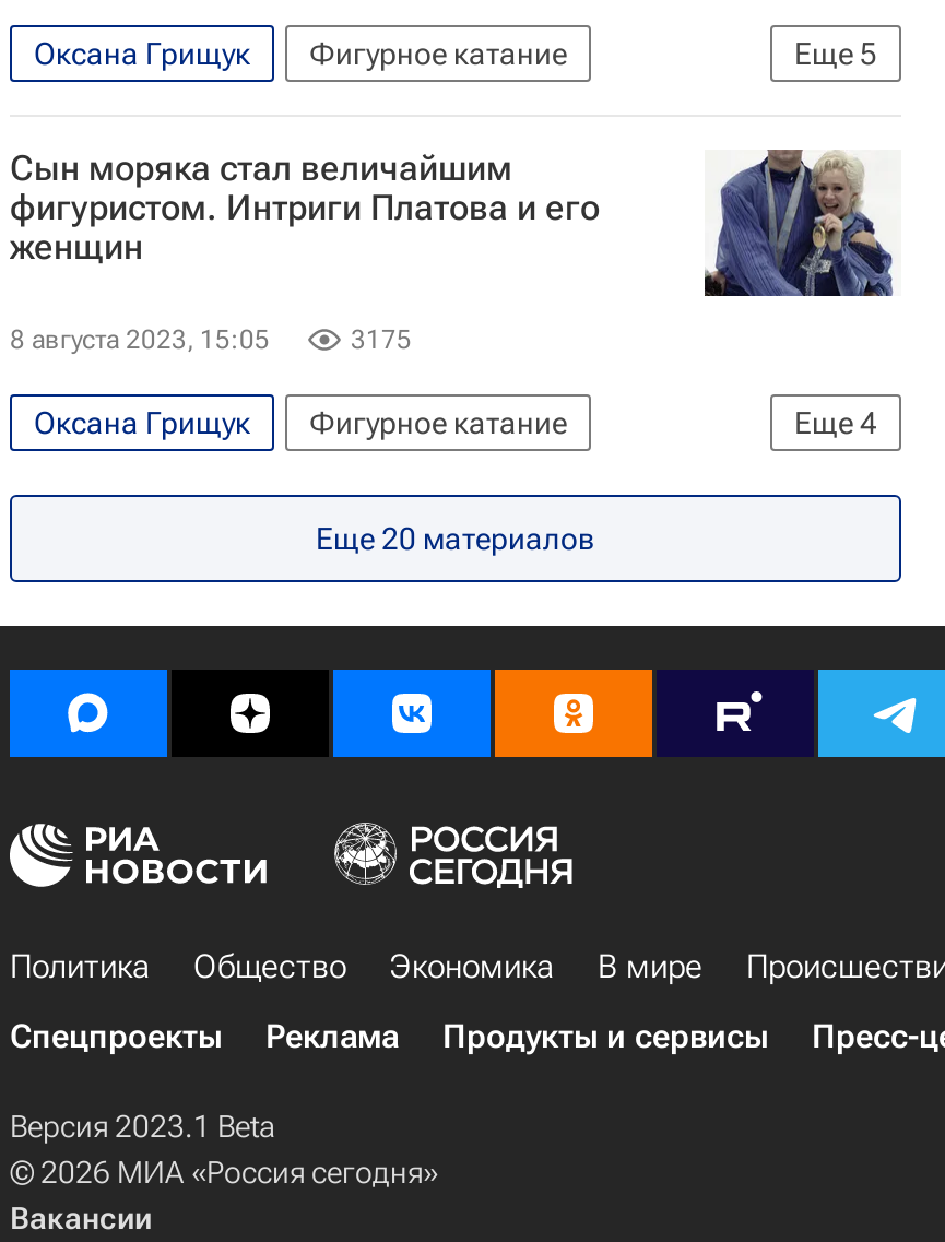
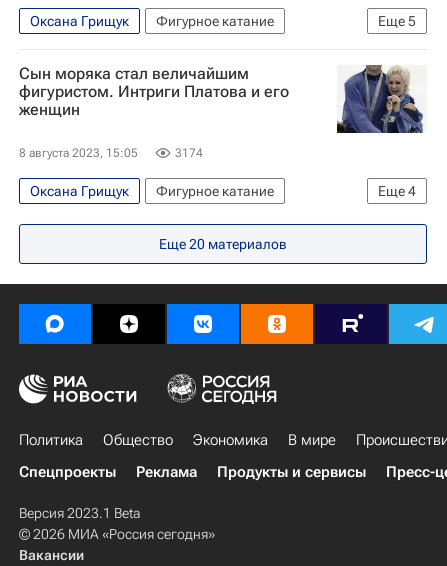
- 3175
+ 3174
